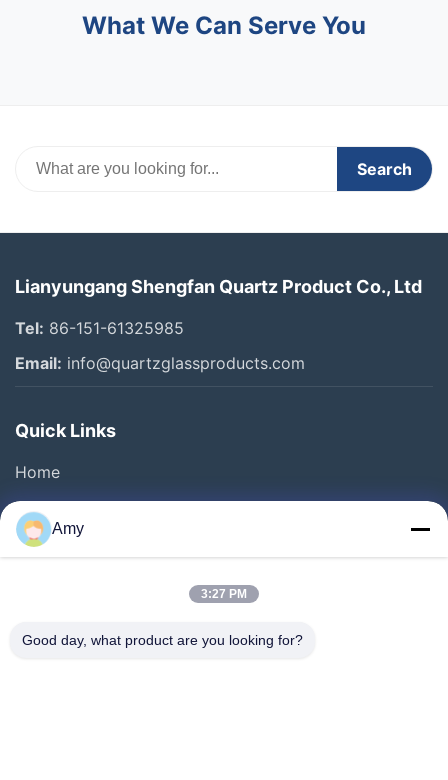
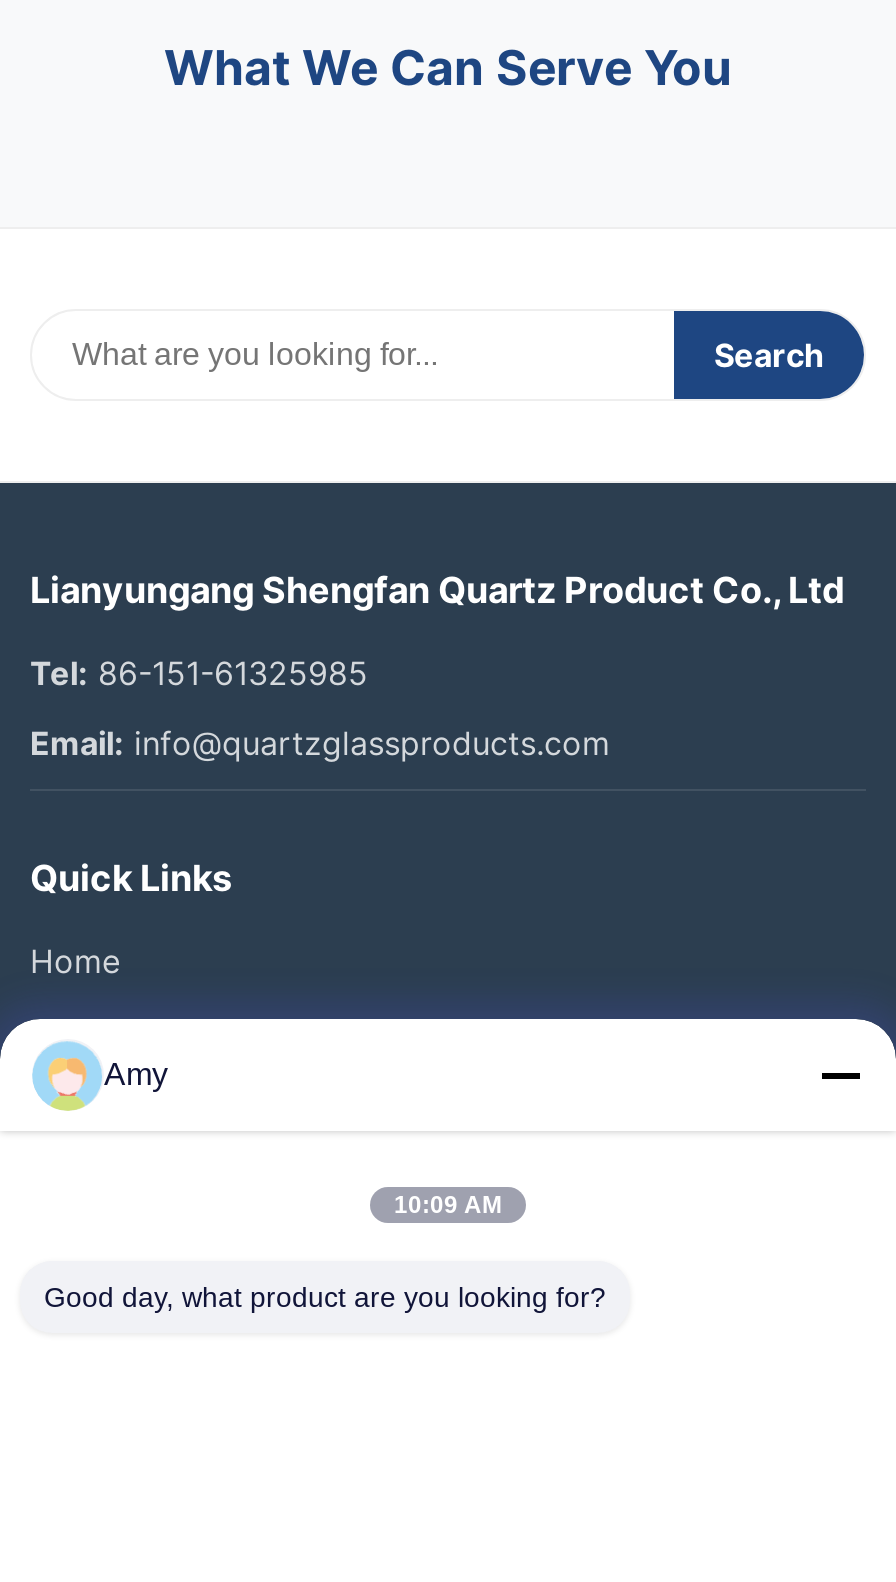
- 3:27 PM
+ 10:09 AM
